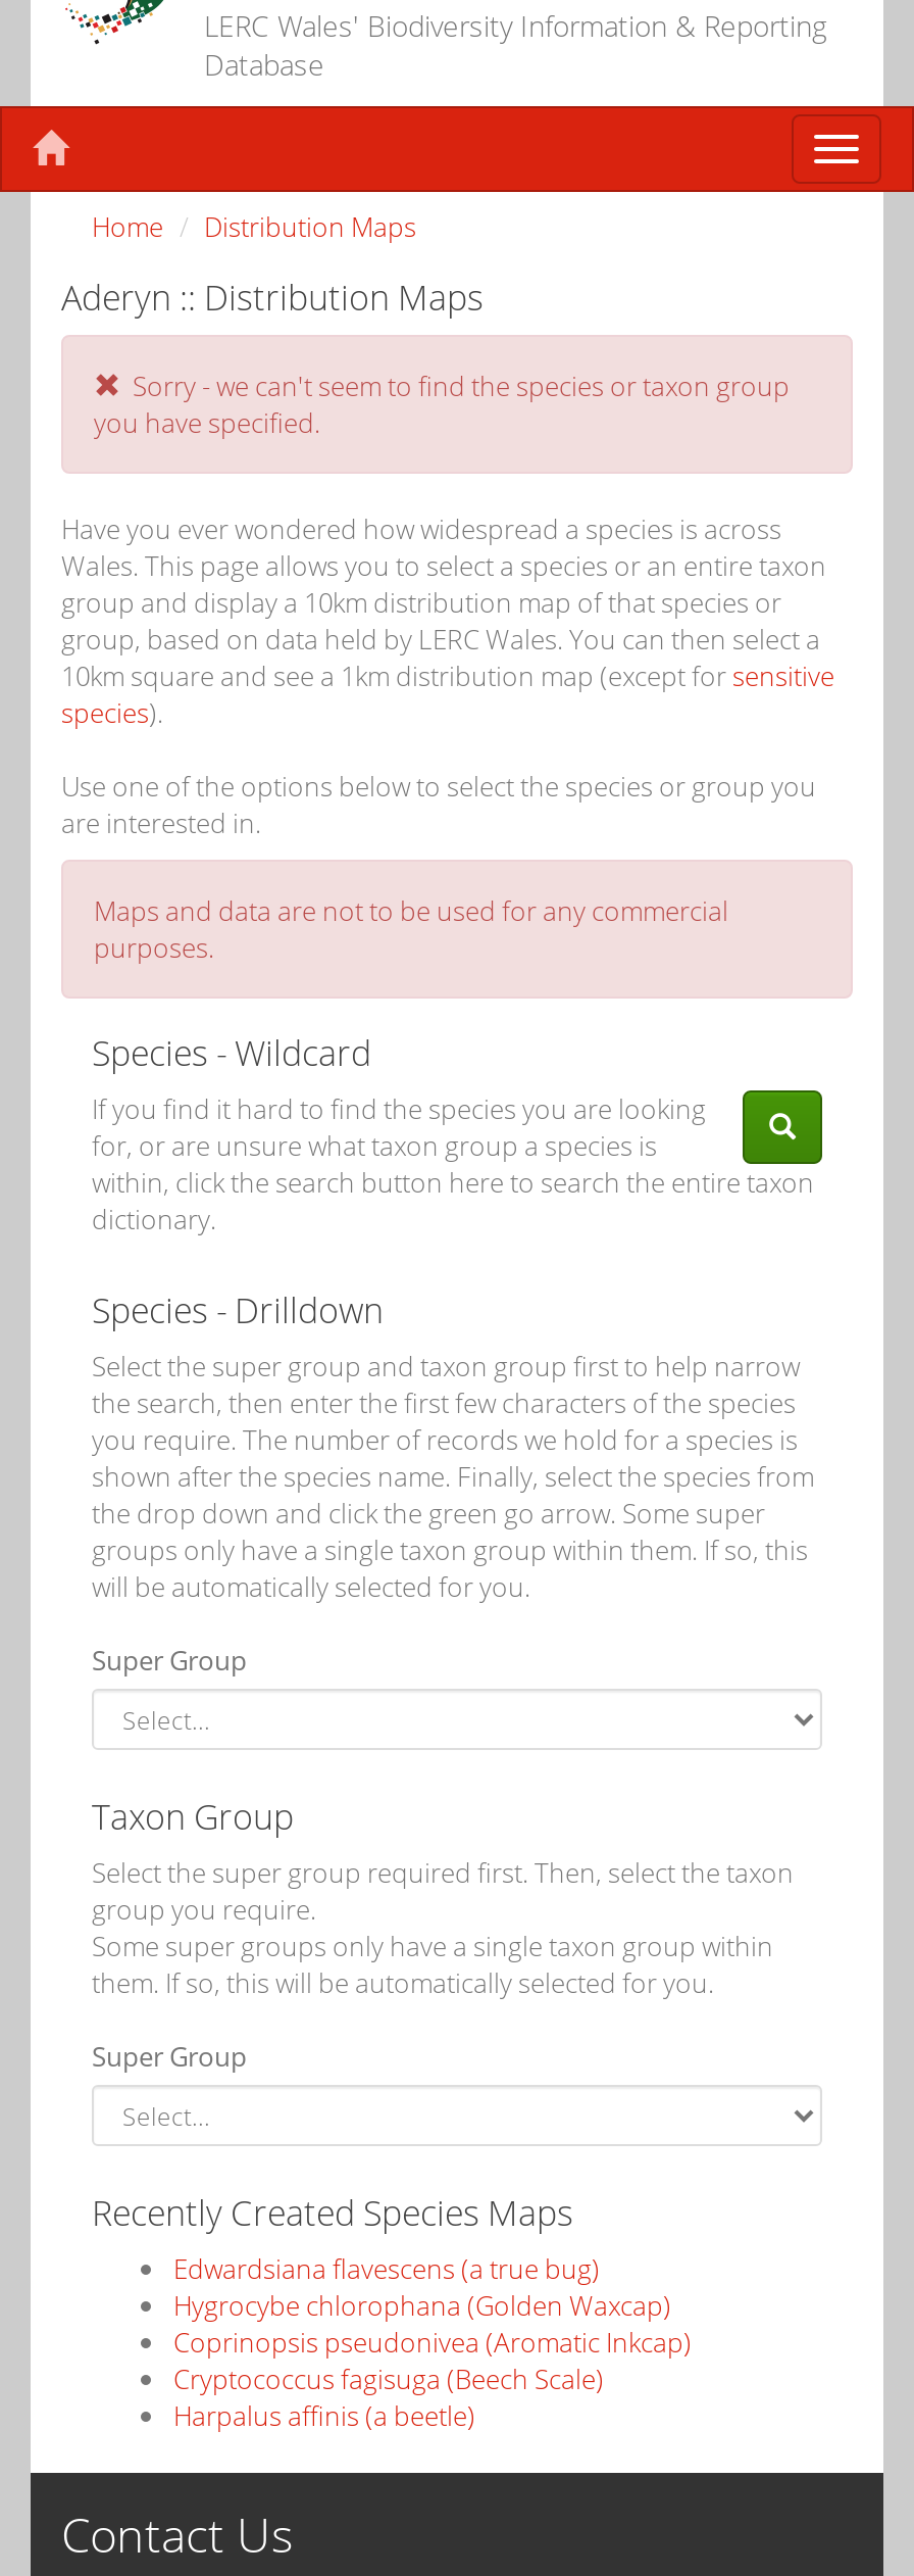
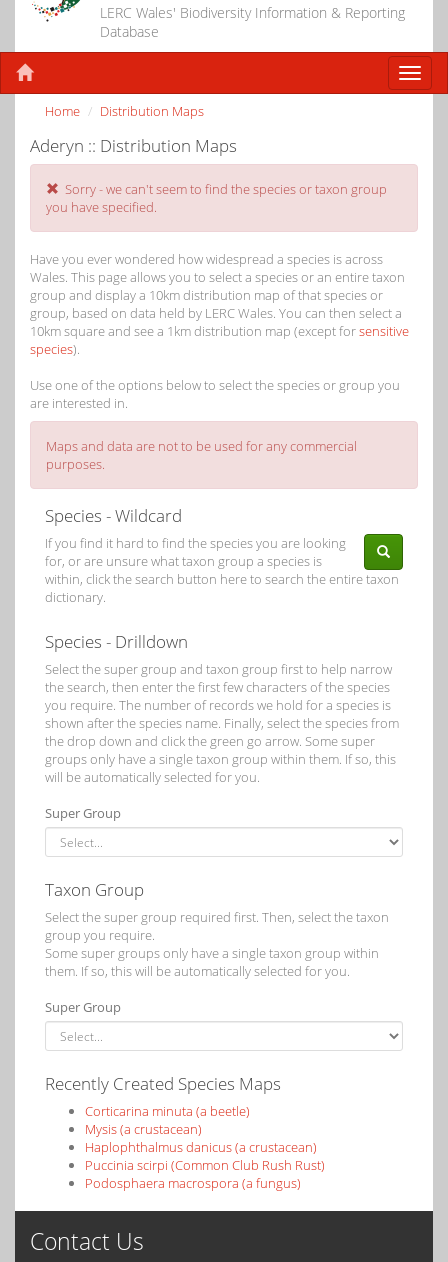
- Edwardsiana flavescens (a true bug)
- Hygrocybe chlorophana (Golden Waxcap)
- Coprinopsis pseudonivea (Aromatic Inkcap)
- Cryptococcus fagisuga (Beech Scale)
- Harpalus affinis (a beetle)
+ Corticarina minuta (a beetle)
+ Mysis (a crustacean)
+ Haplophthalmus danicus (a crustacean)
+ Puccinia scirpi (Common Club Rush Rust)
+ Podosphaera macrospora (a fungus)
